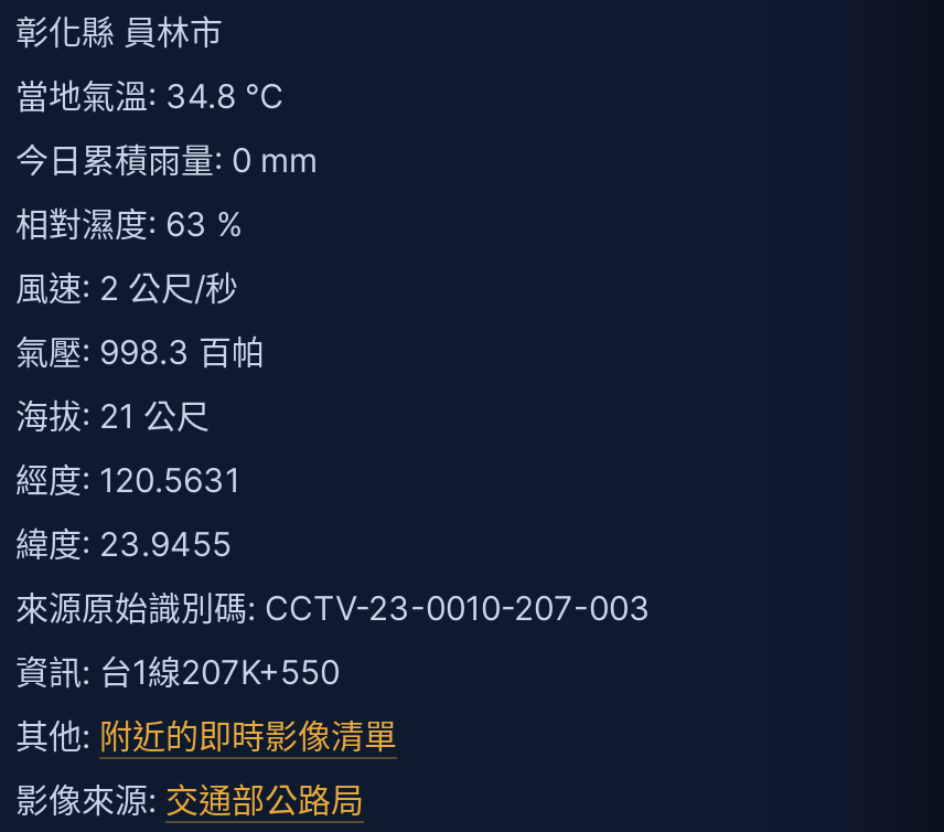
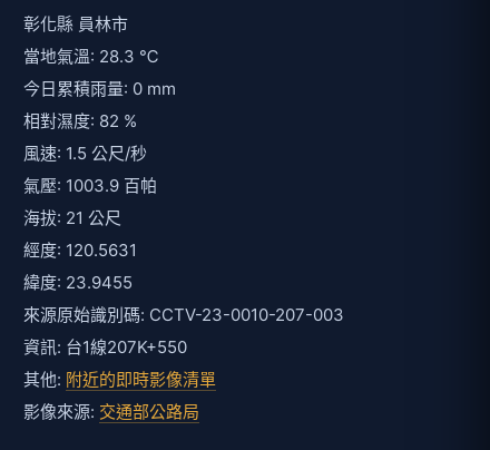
- 當地氣溫: 34.8 ℃
+ 當地氣溫: 28.3 ℃

- 相對濕度: 63 %
+ 相對濕度: 82 %

- 風速: 2 公尺/秒
+ 風速: 1.5 公尺/秒

- 氣壓: 998.3 百帕
+ 氣壓: 1003.9 百帕
